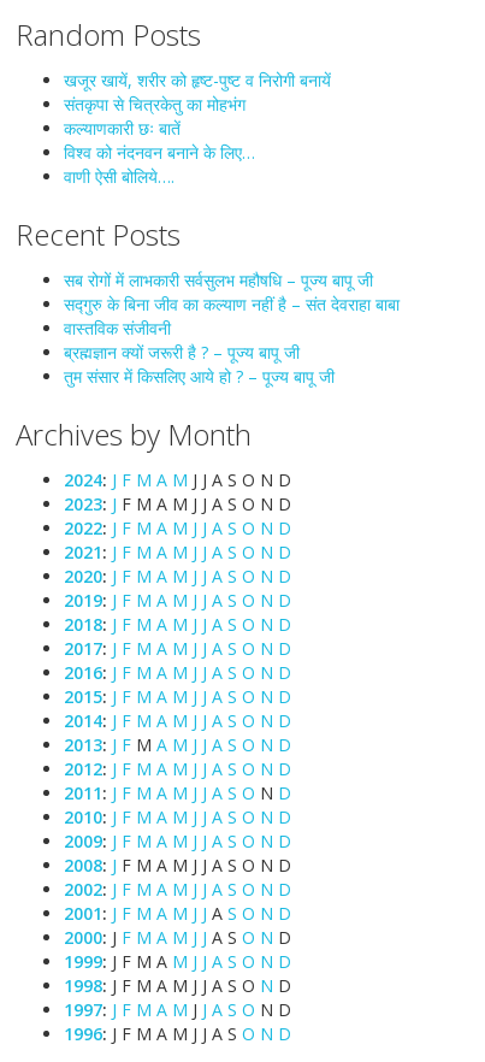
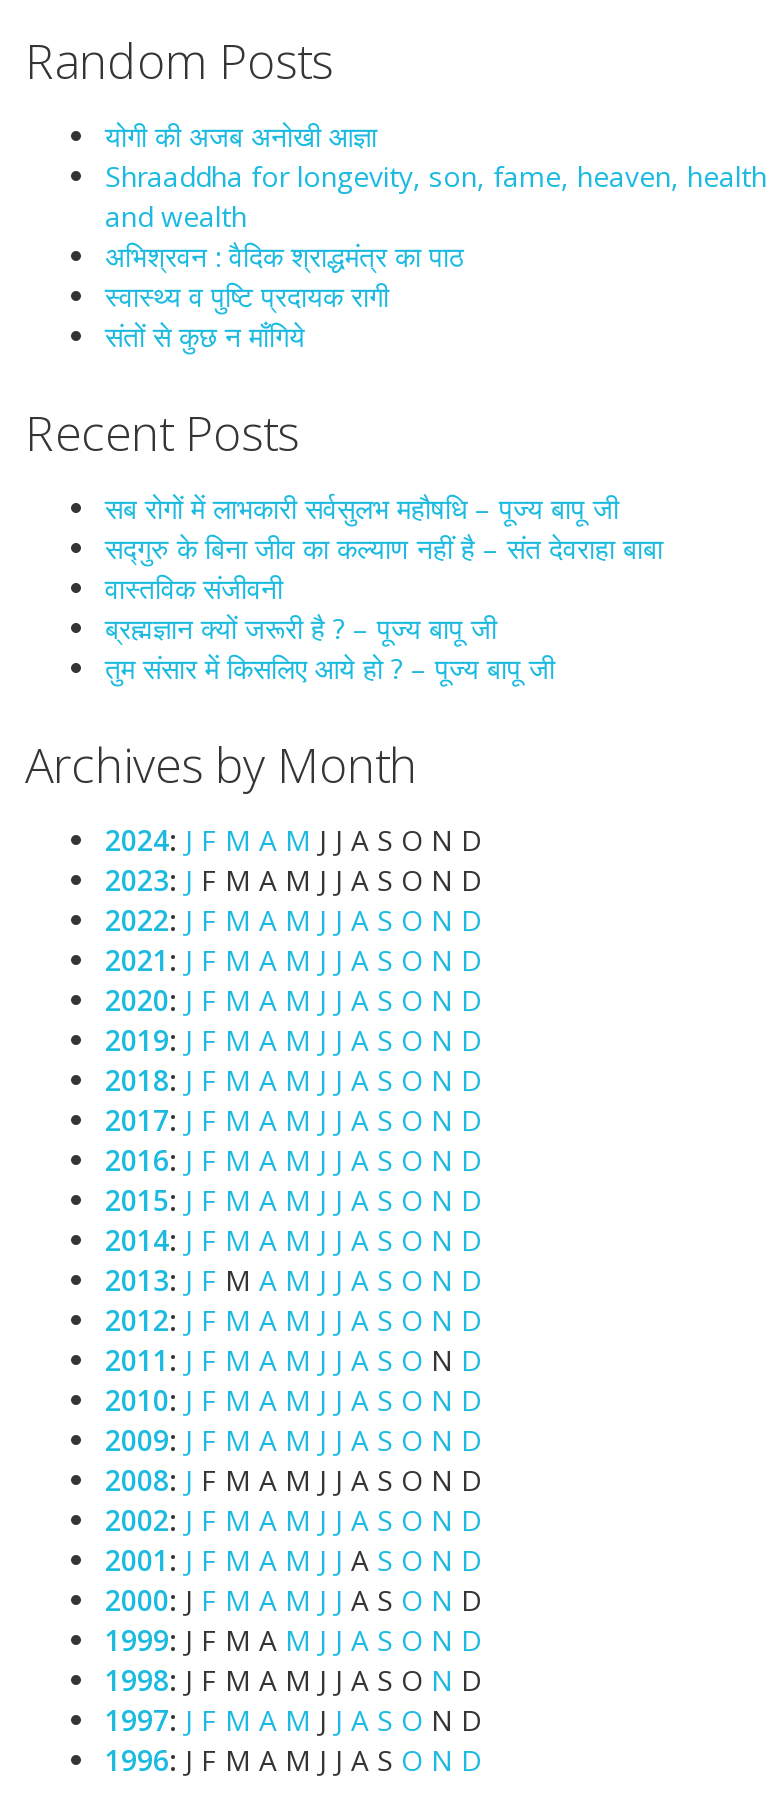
- खजूर खायें, शरीर को हृष्ट-पुष्ट व निरोगी बनायें
- संतकृपा से चित्रकेतु का मोहभंग
- कल्याणकारी छः बातें
- विश्व को नंदनवन बनाने के लिए…
- वाणी ऐसी बोलिये….
+ योगी की अजब अनोखी आज्ञा
+ Shraaddha for longevity, son, fame, heaven, health
+ and wealth
+ अभिश्रवन : वैदिक श्राद्धमंत्र का पाठ
+ स्वास्थ्य व पुष्टि प्रदायक रागी
+ संतों से कुछ न माँगिये
